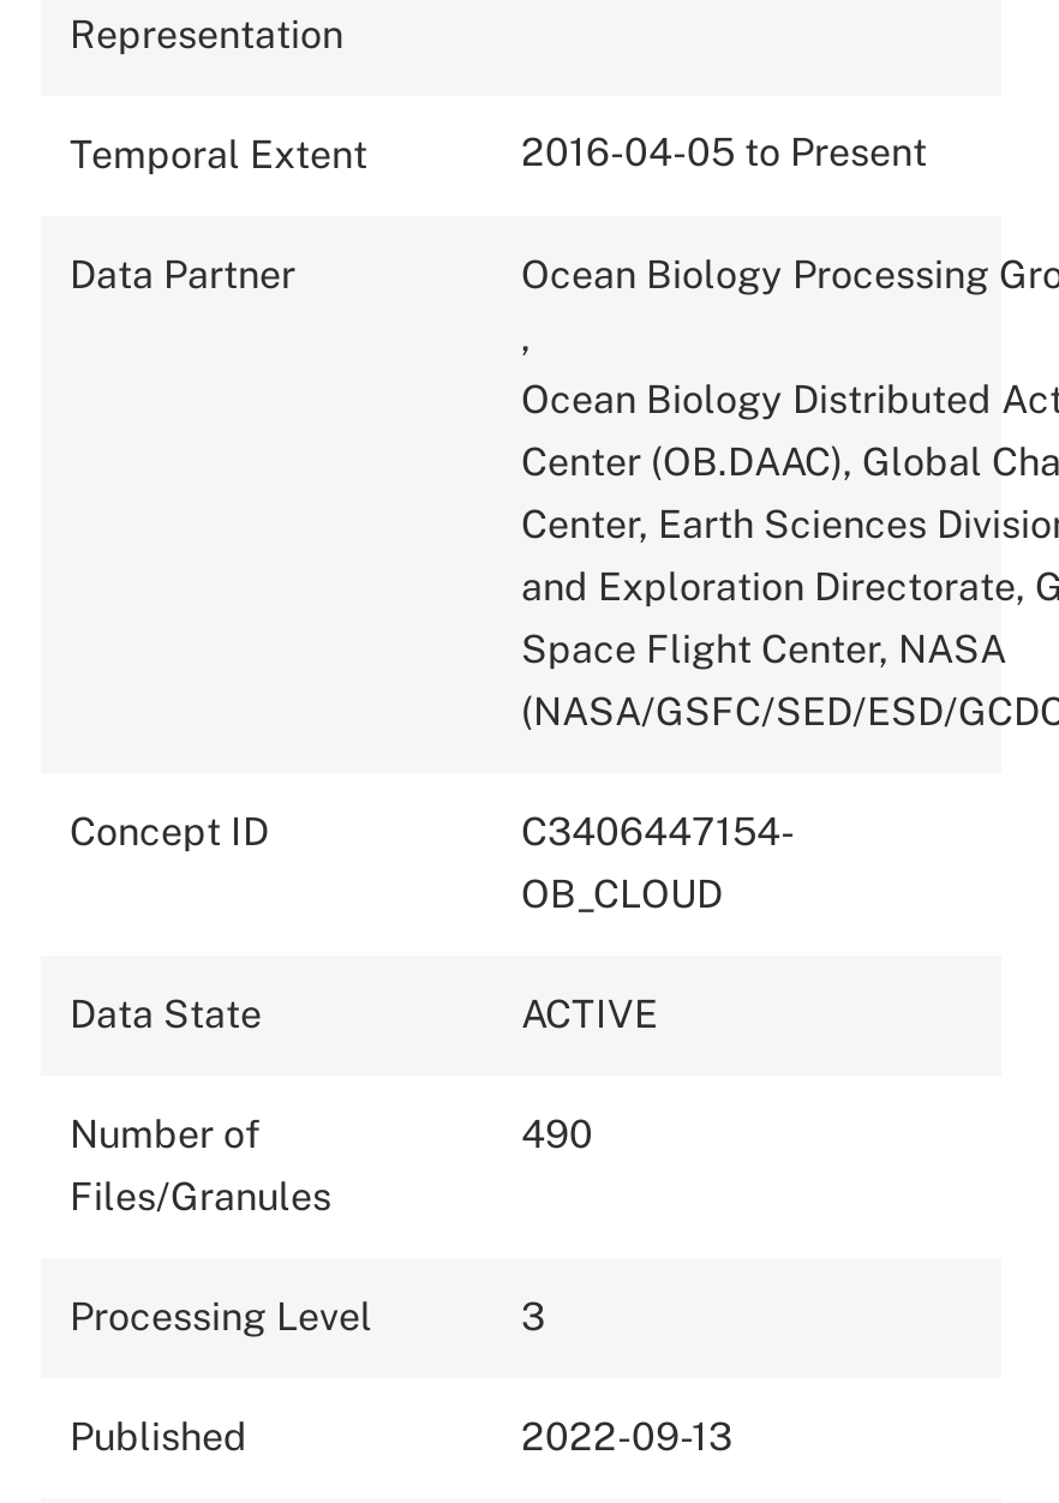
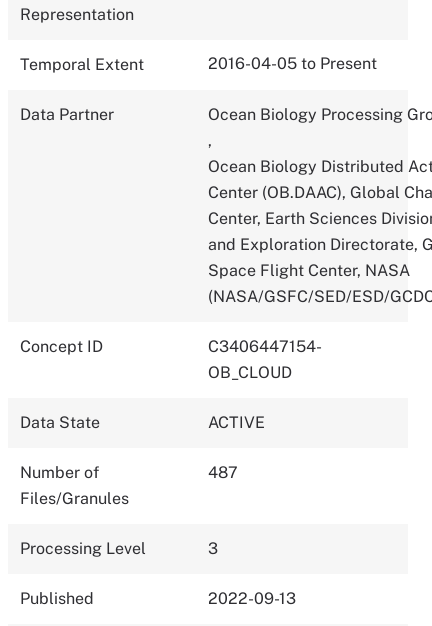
- 490
+ 487
